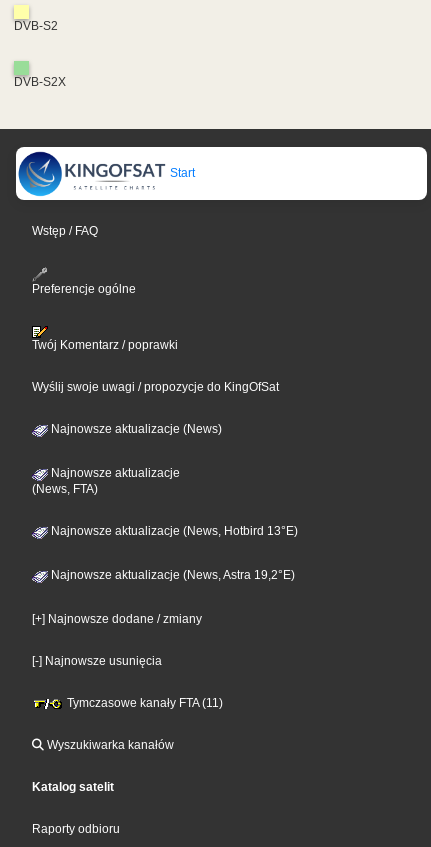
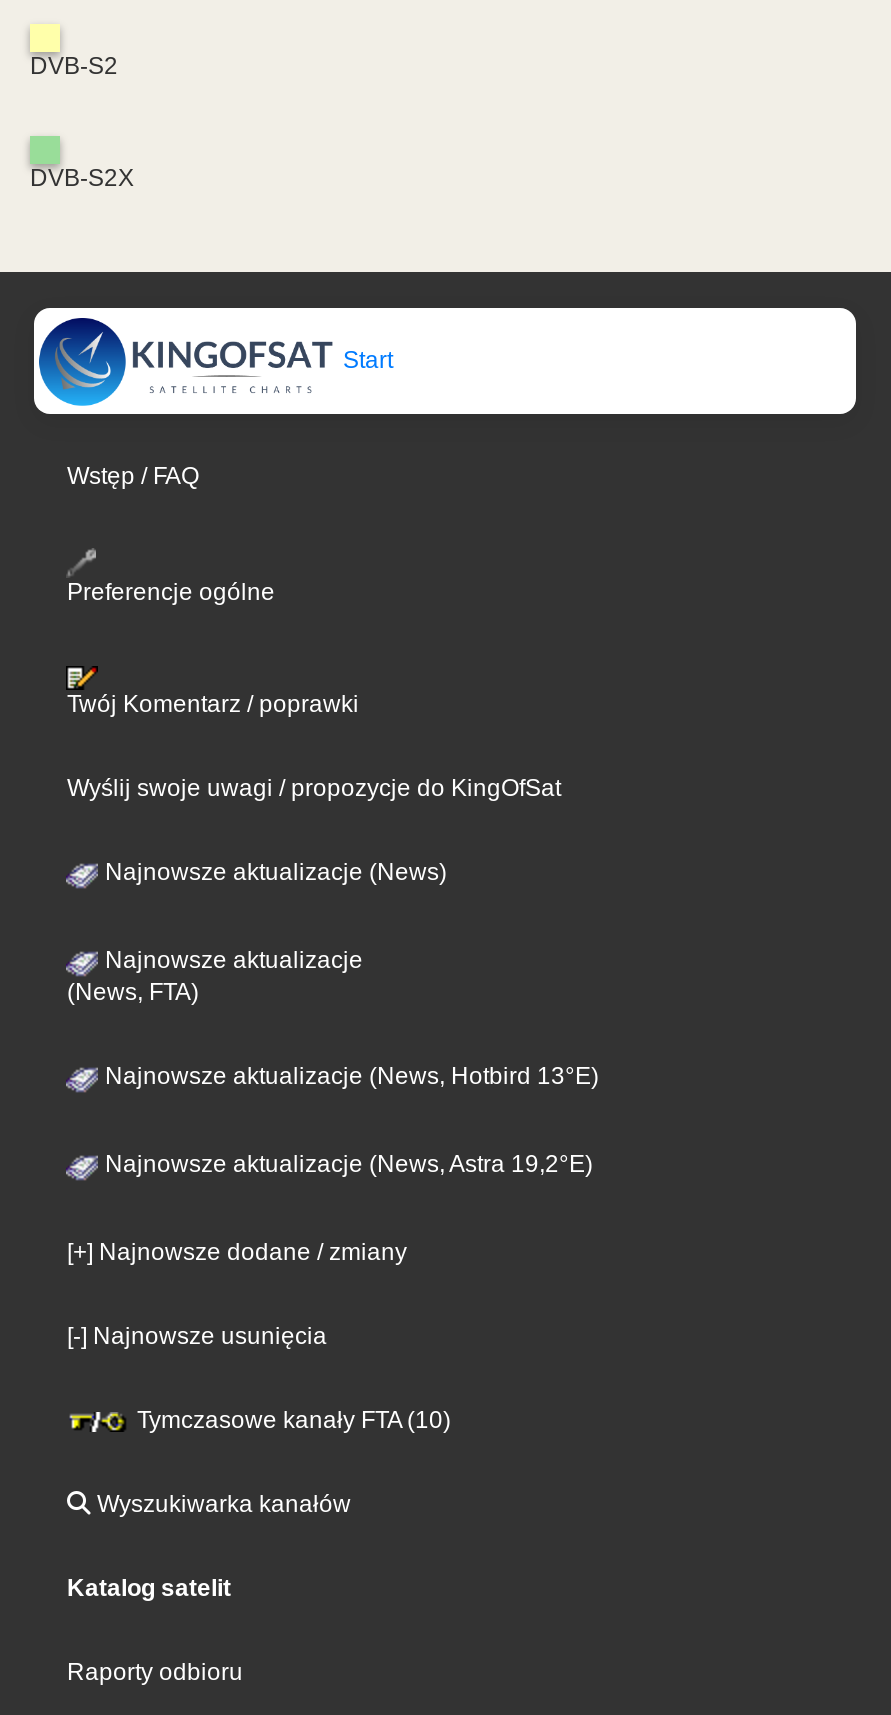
- Tymczasowe kanały FTA (11)
+ Tymczasowe kanały FTA (10)
